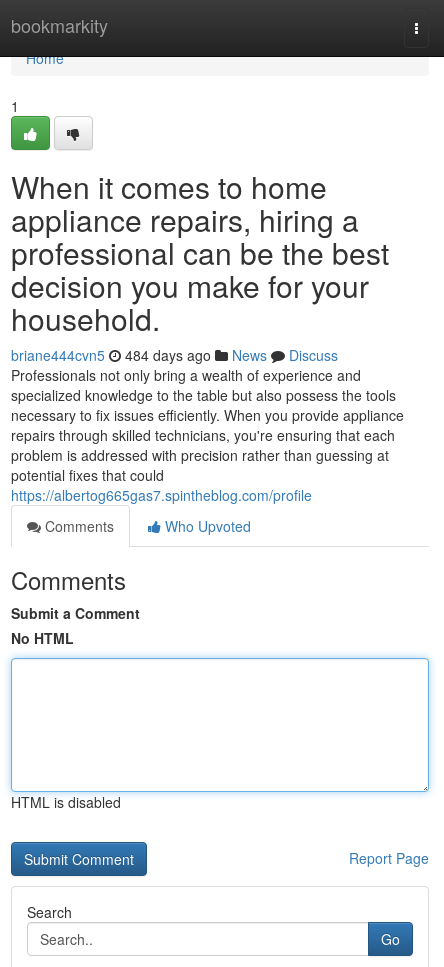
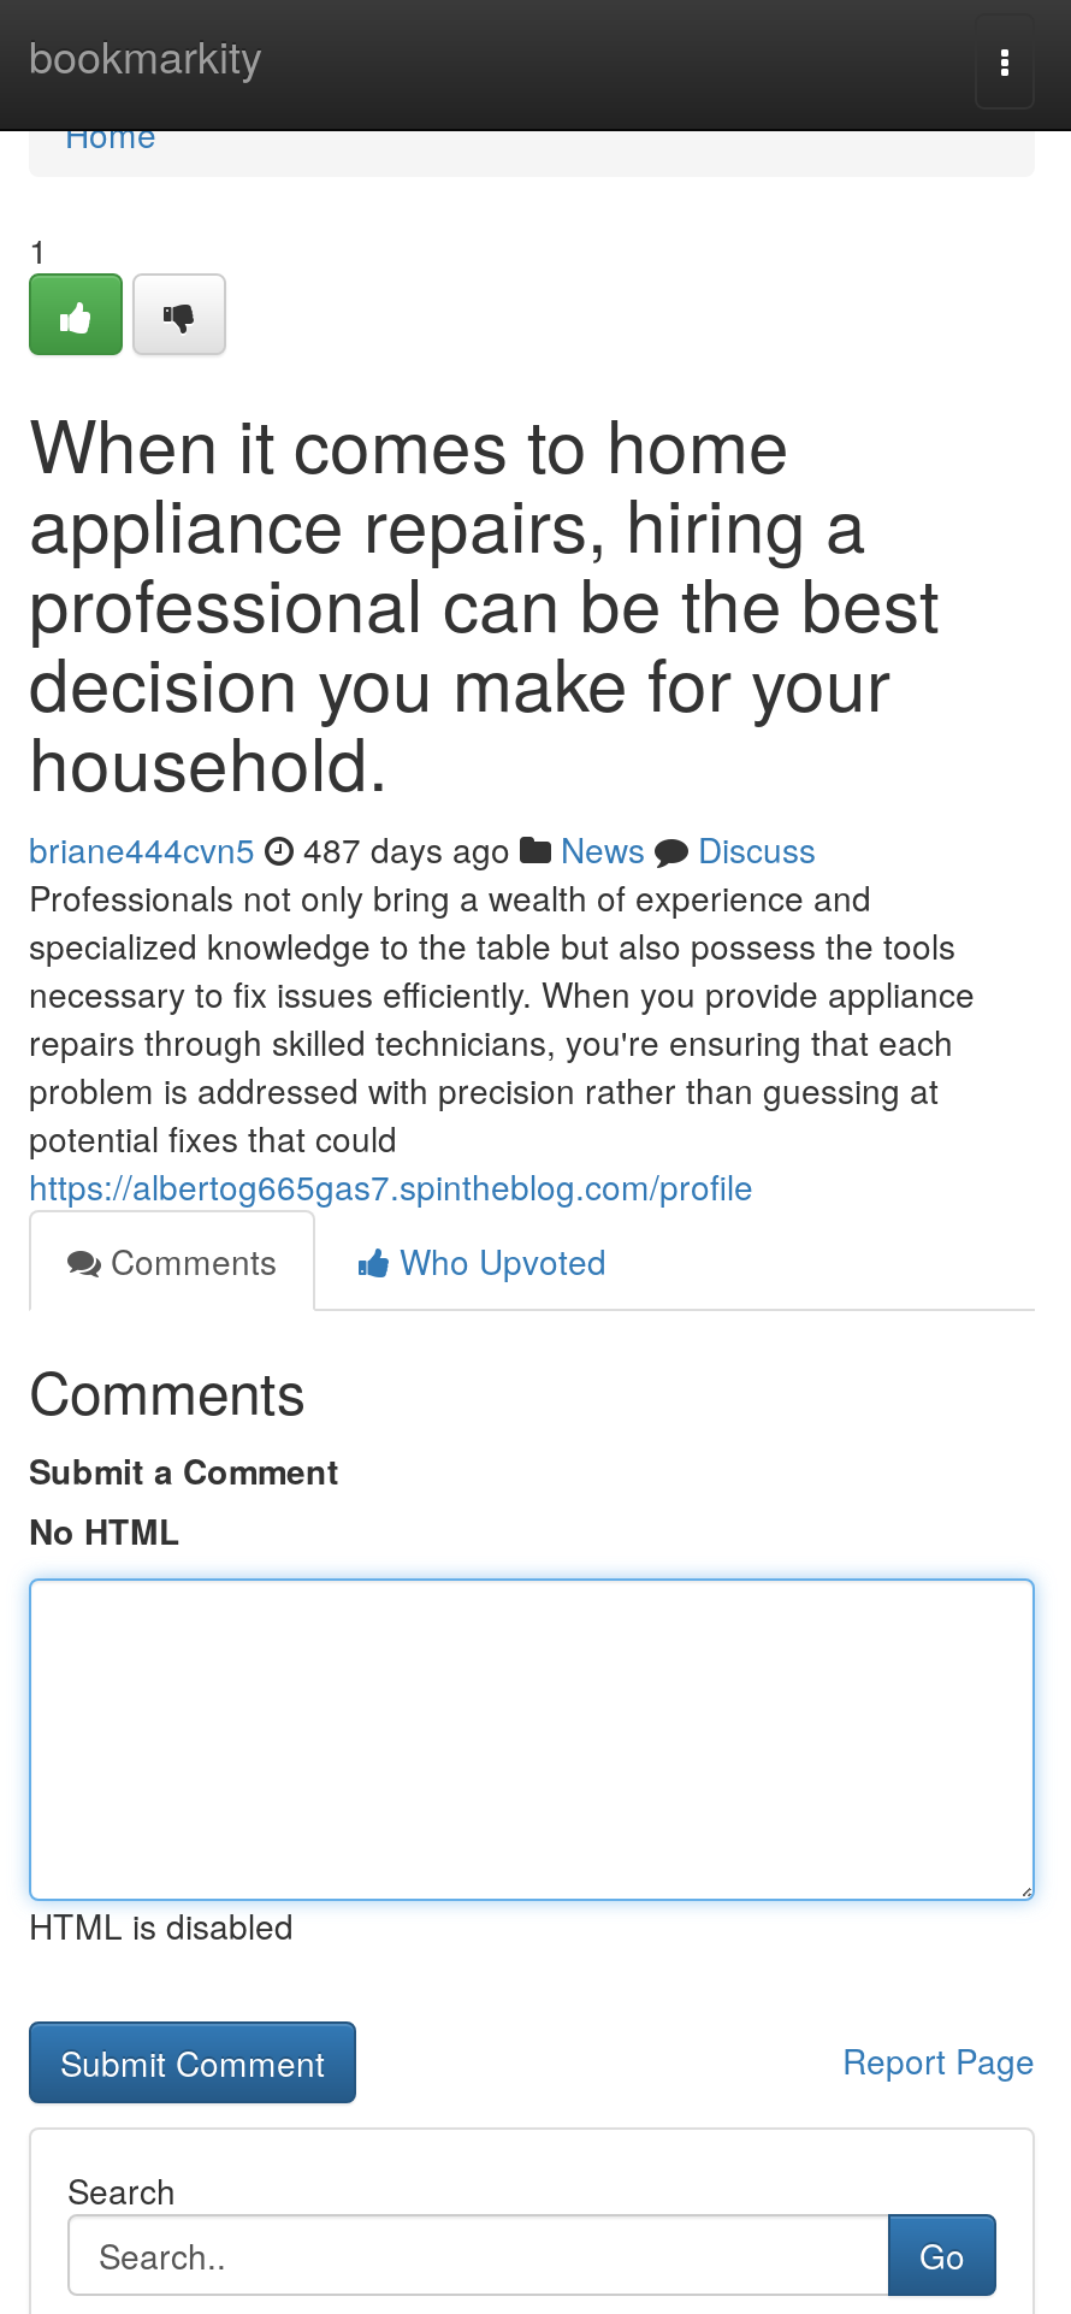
- briane444cvn5 484 days ago News Discuss
+ briane444cvn5 487 days ago News Discuss
